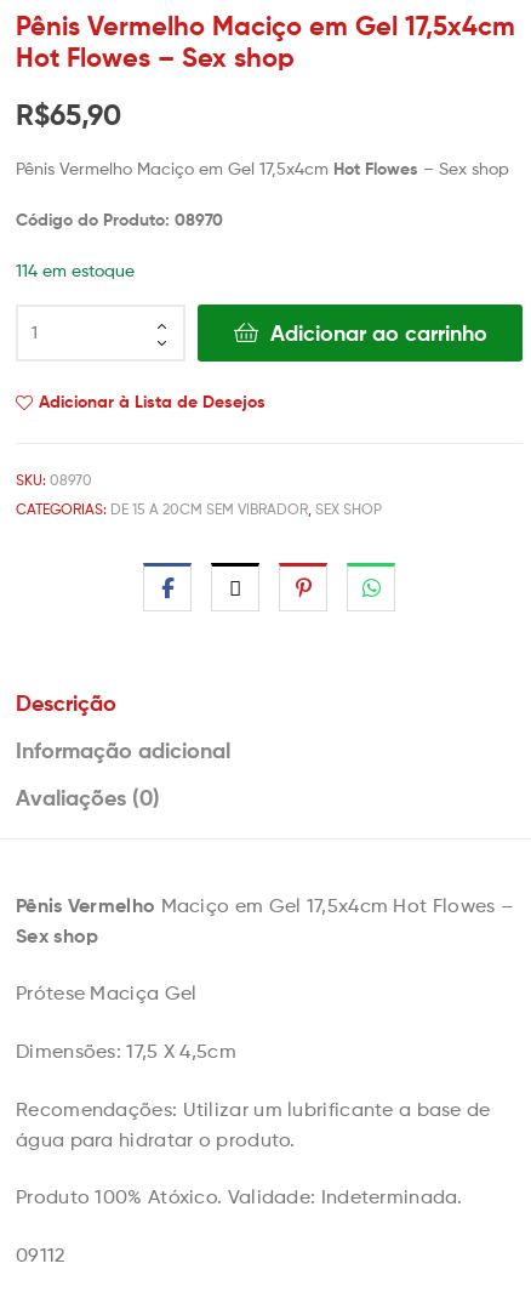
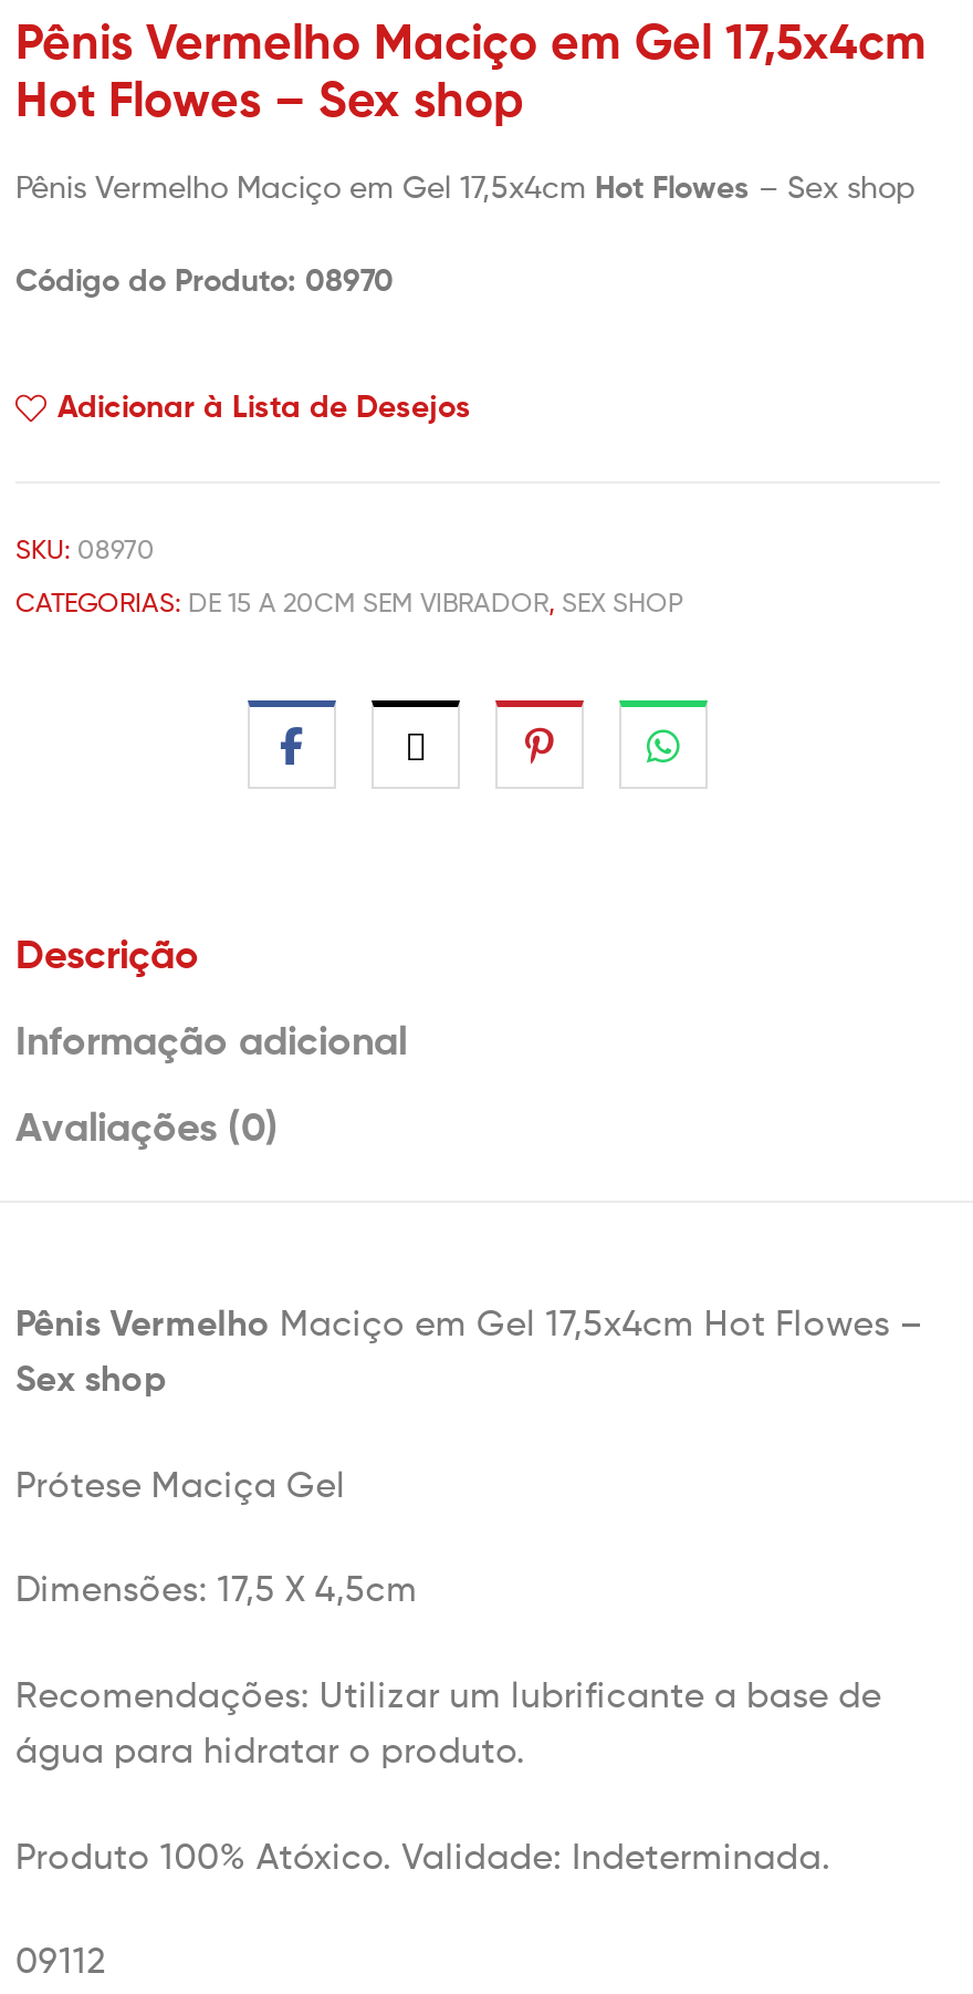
- R$65,90

- 114 em estoque
- Adicionar ao carrinho
